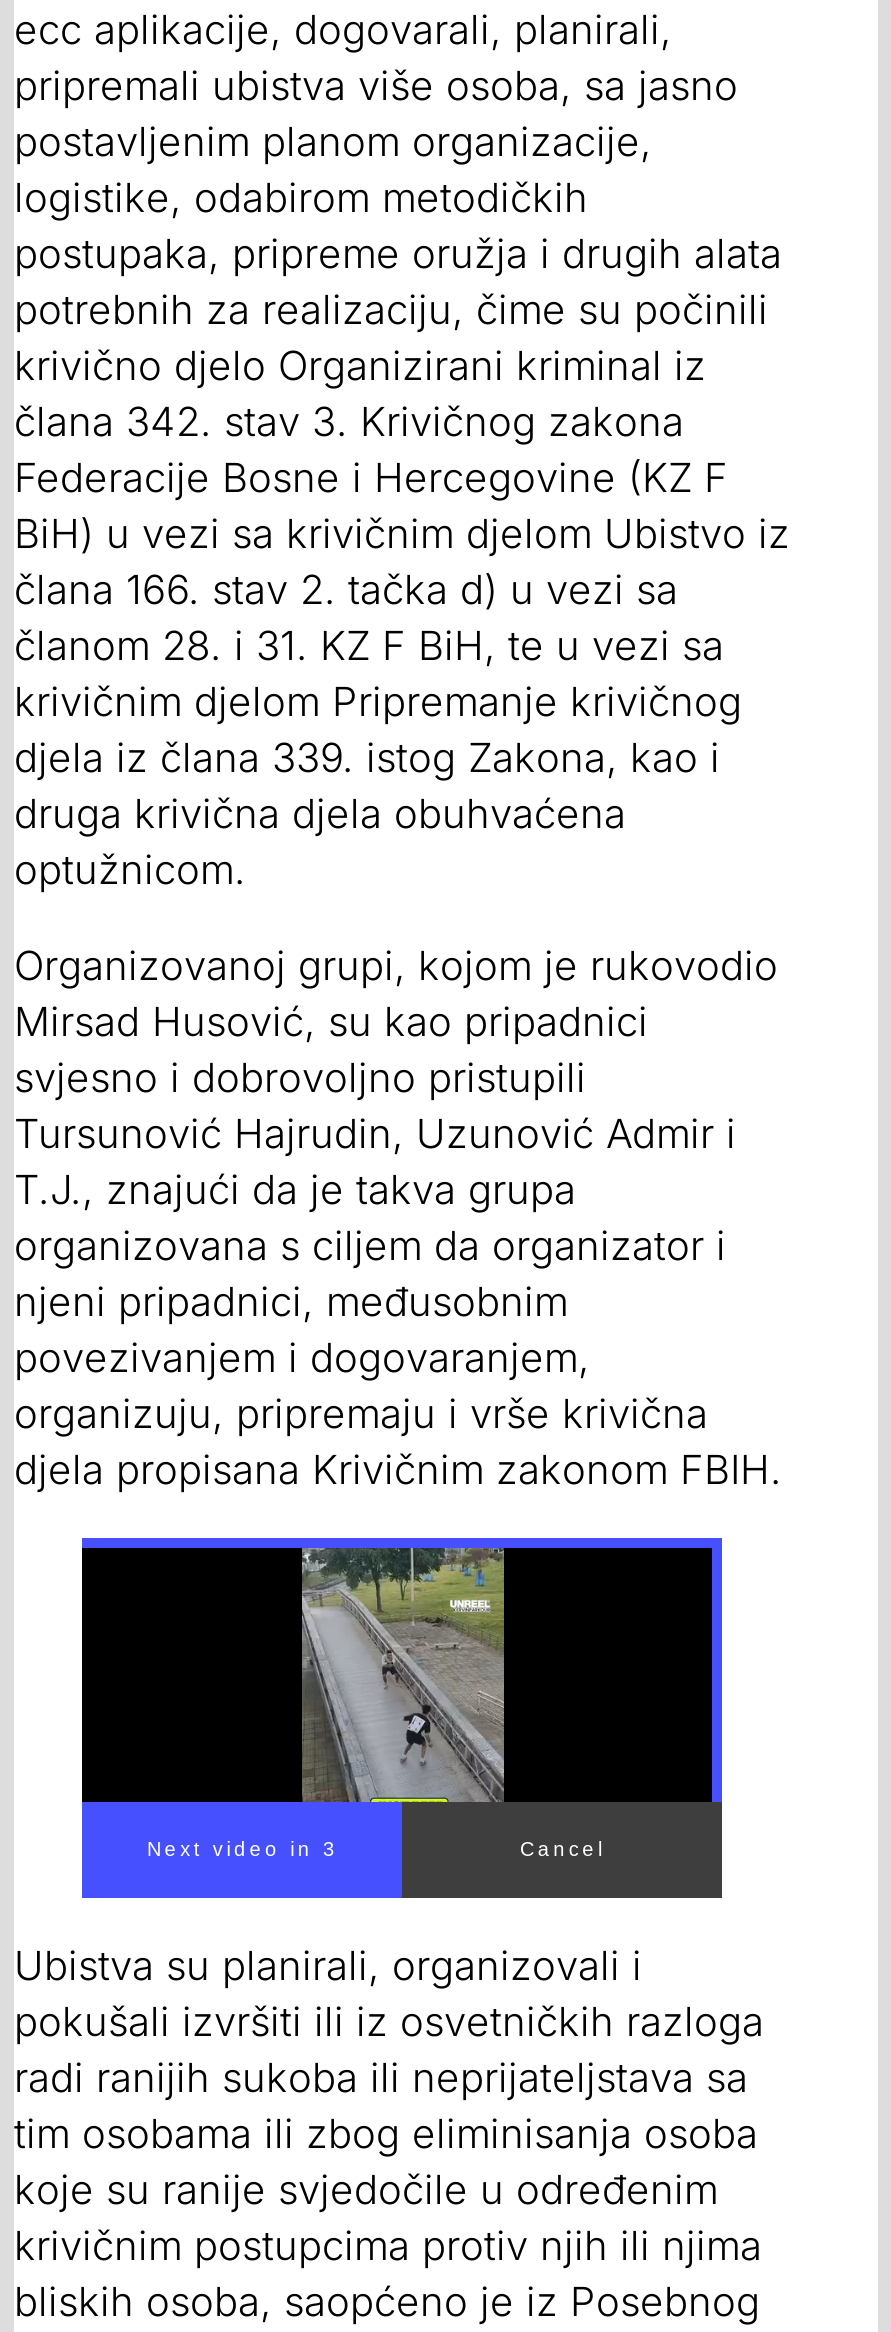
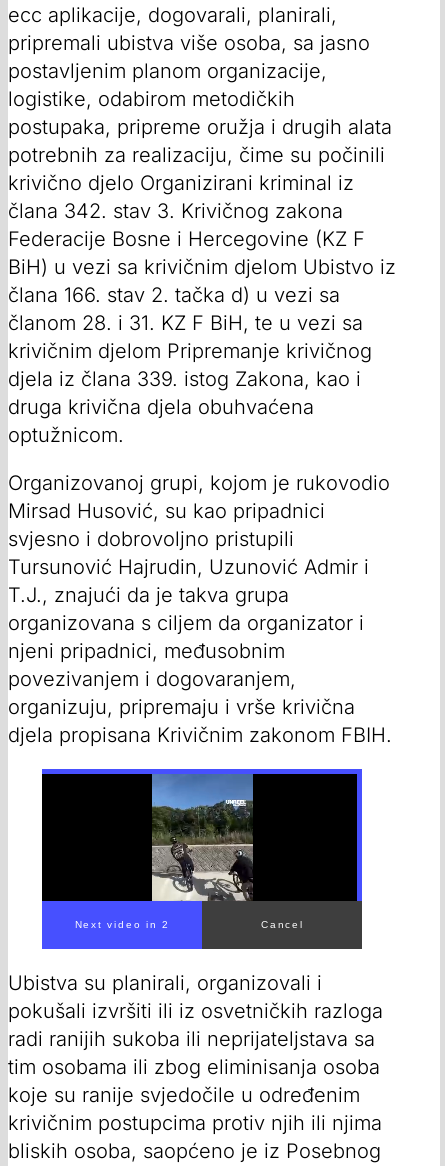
- [image]
+ [image]
